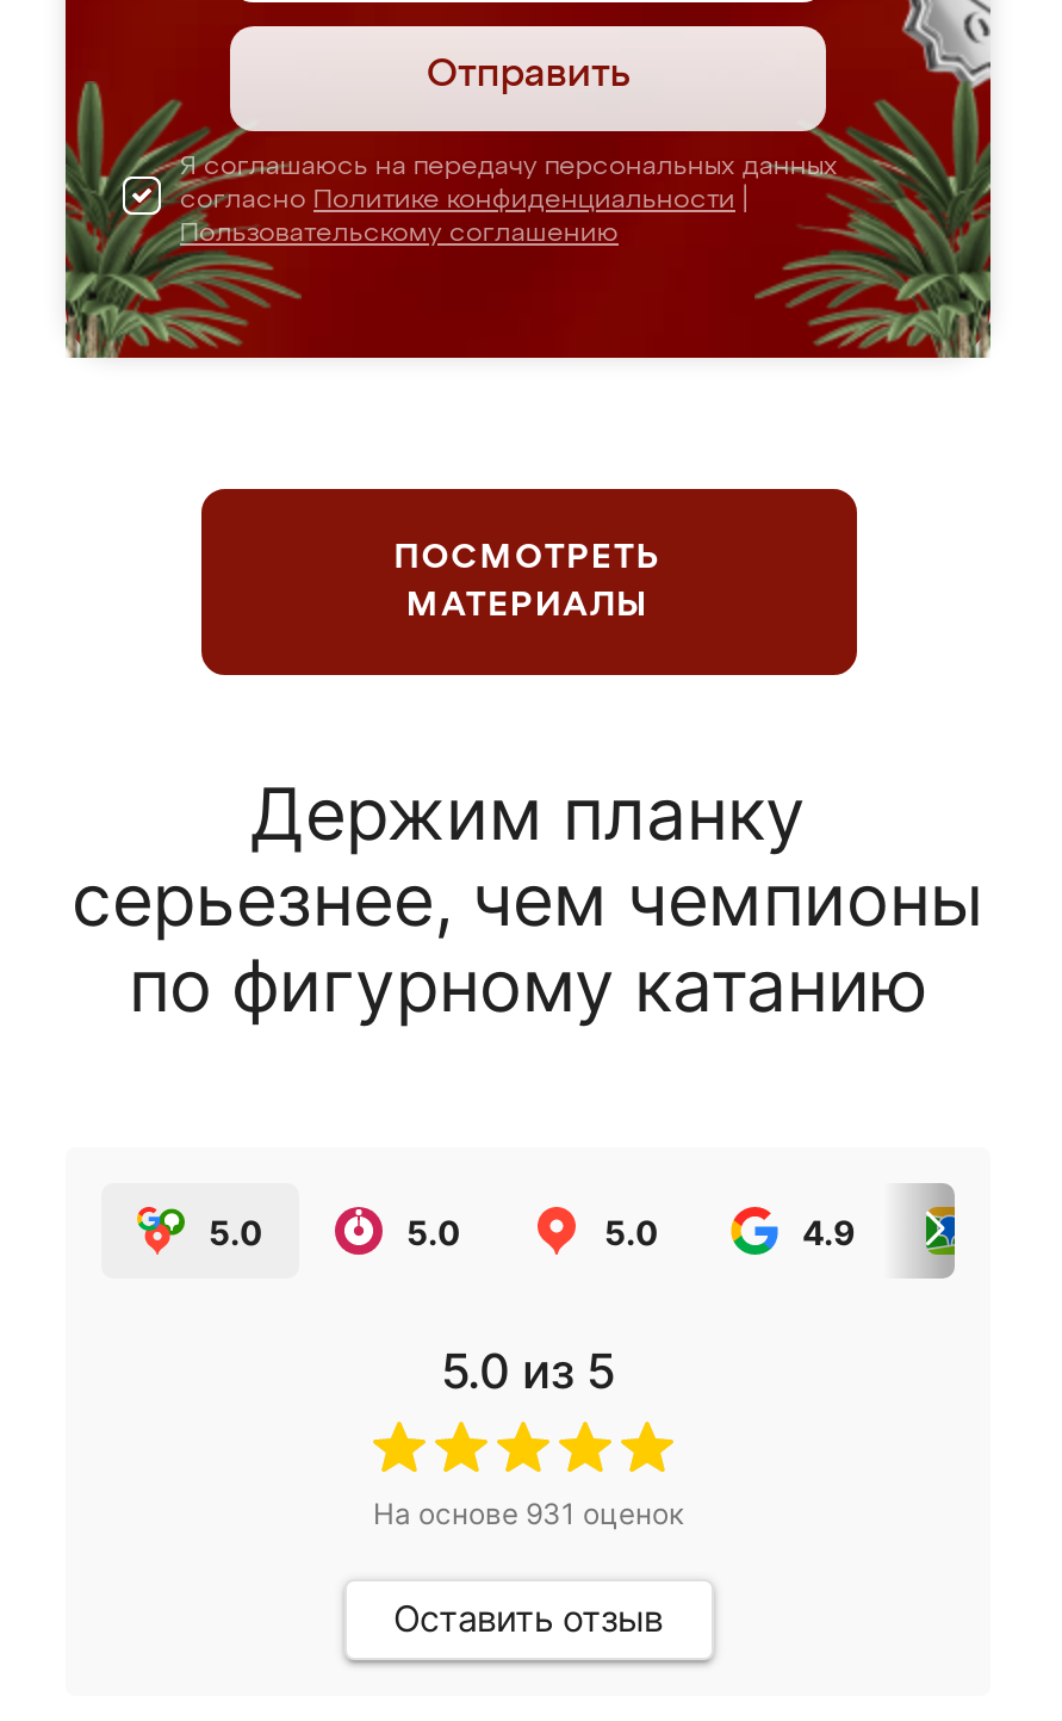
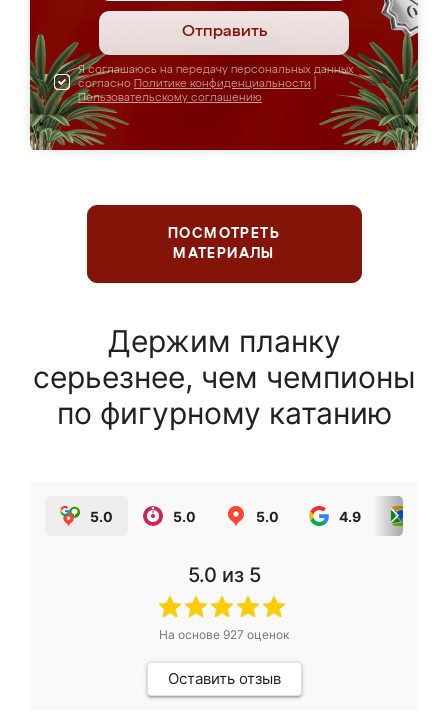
- На основе 931 оценок
+ На основе 927 оценок
